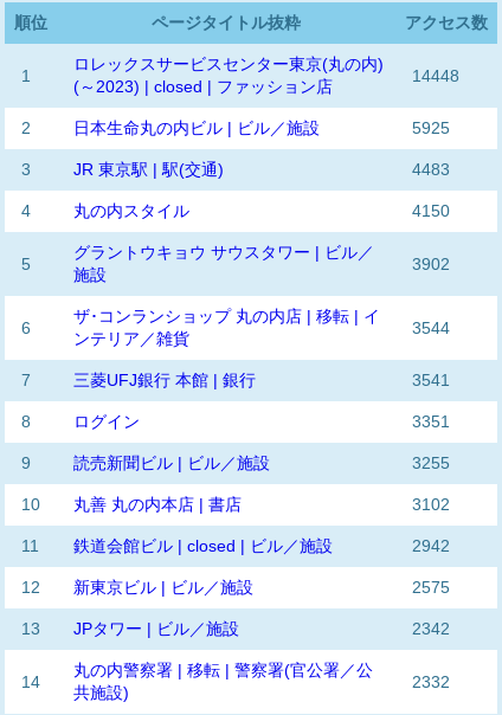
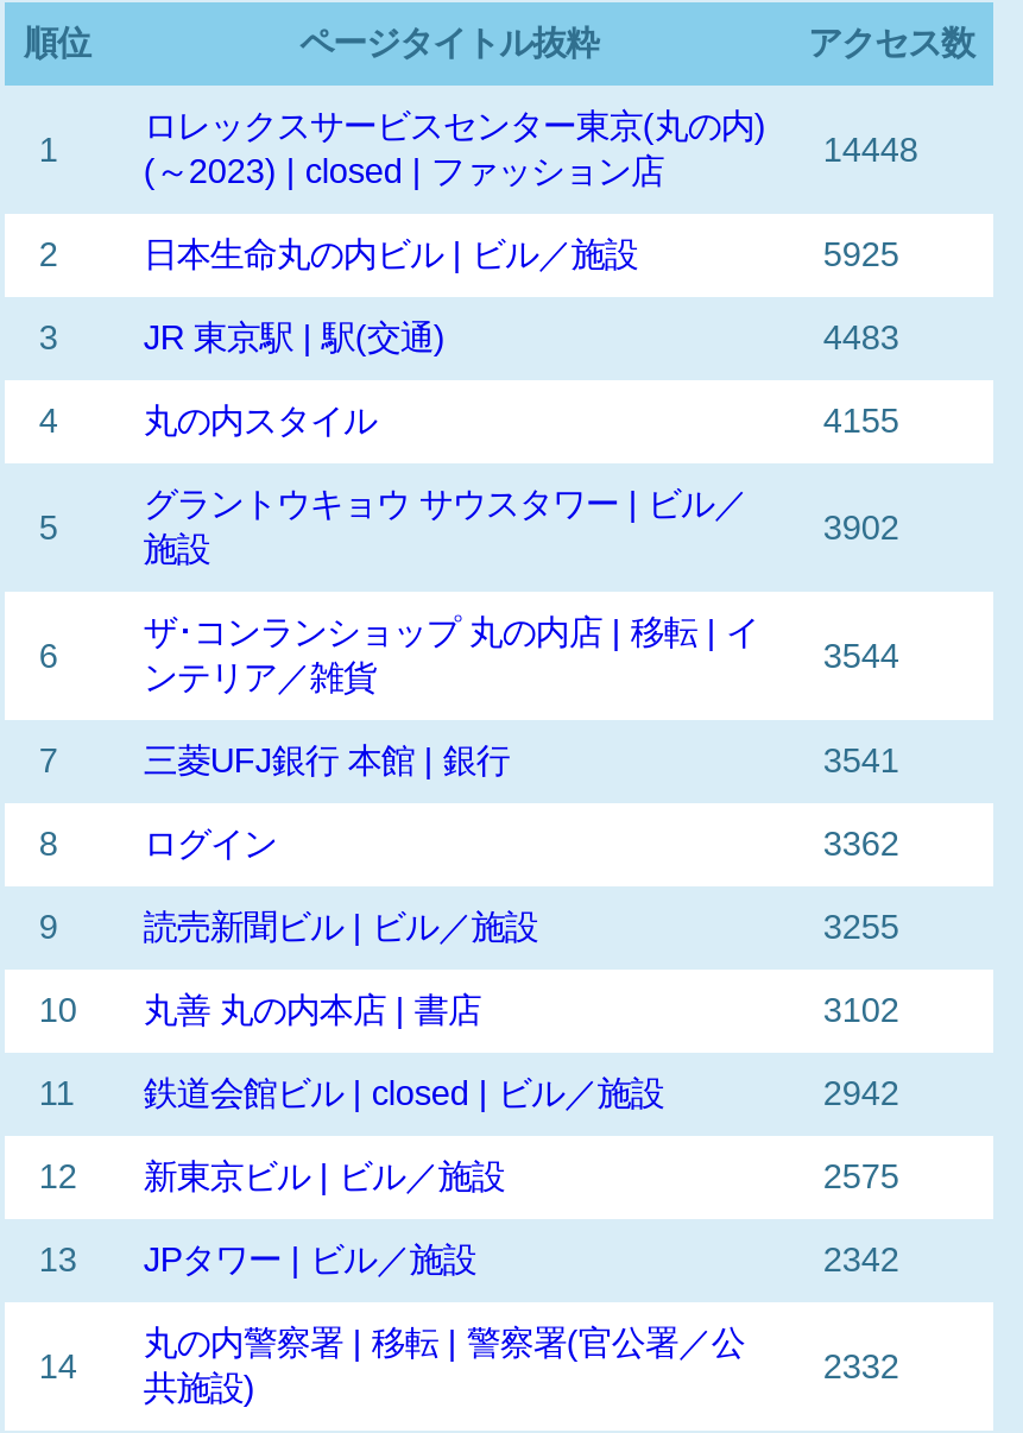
- 4150
+ 4155

- 3351
+ 3362
